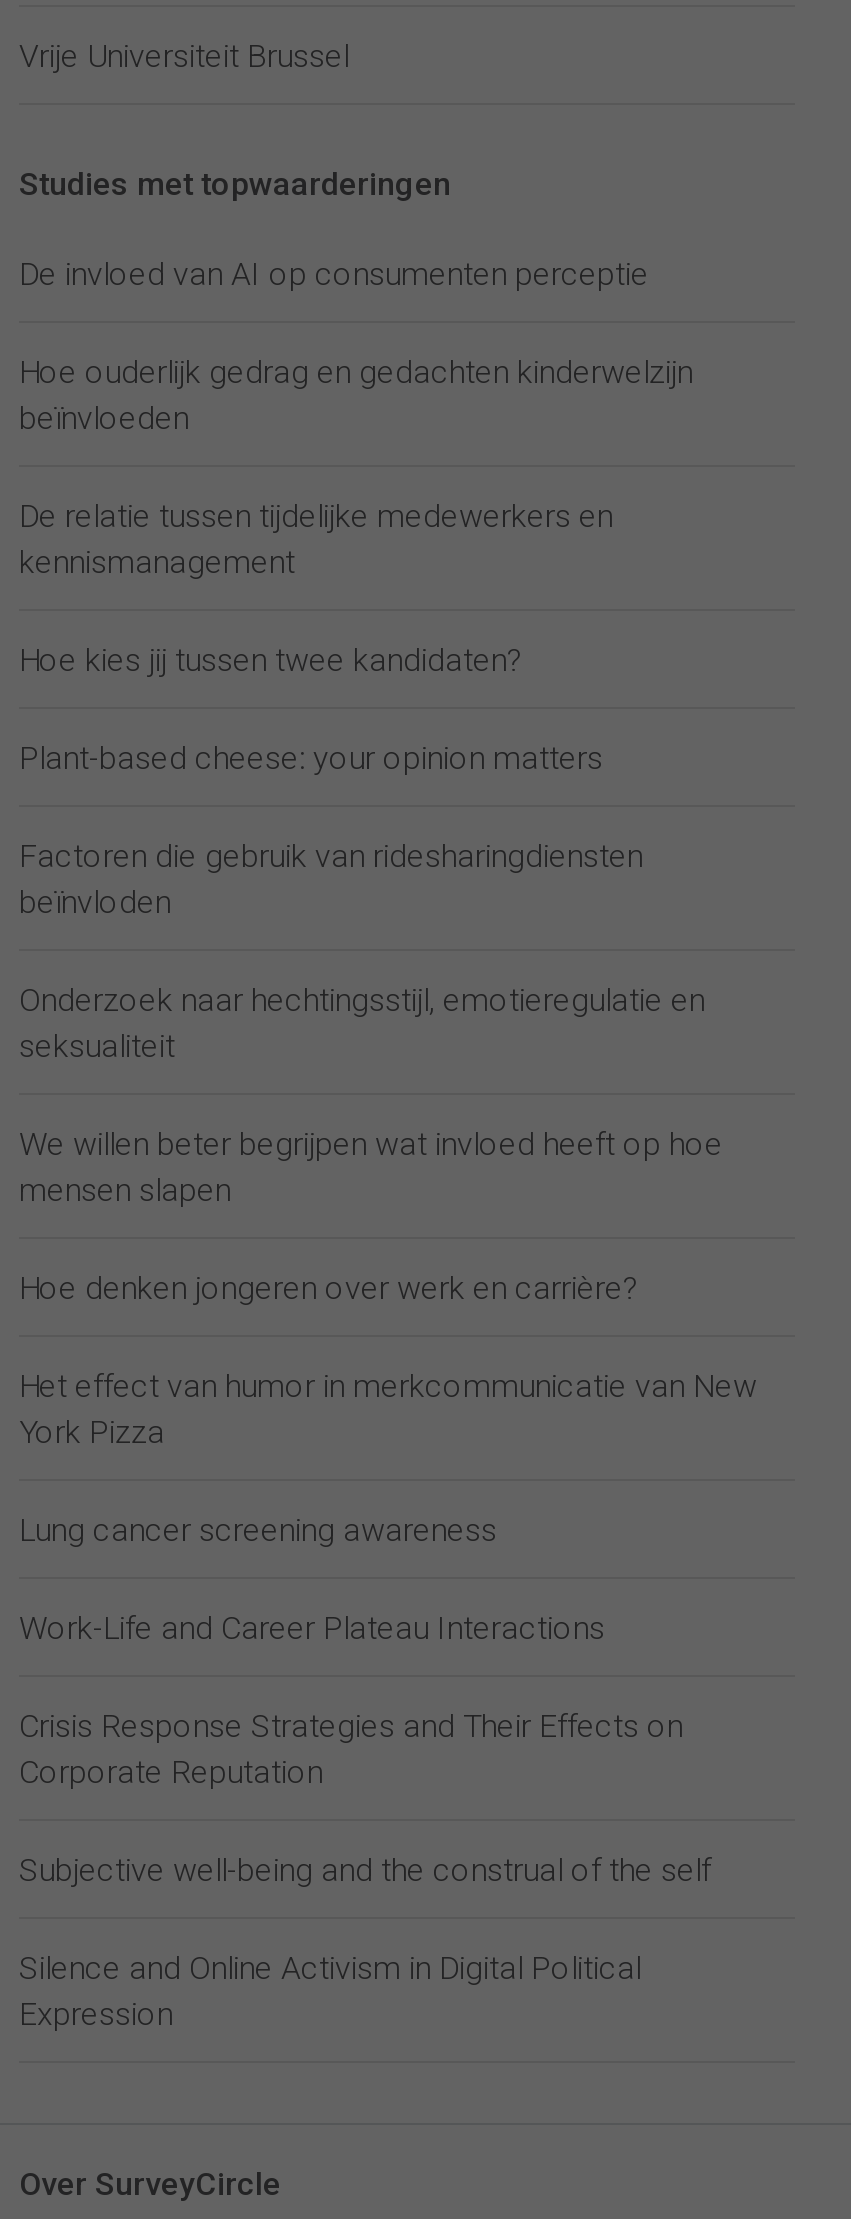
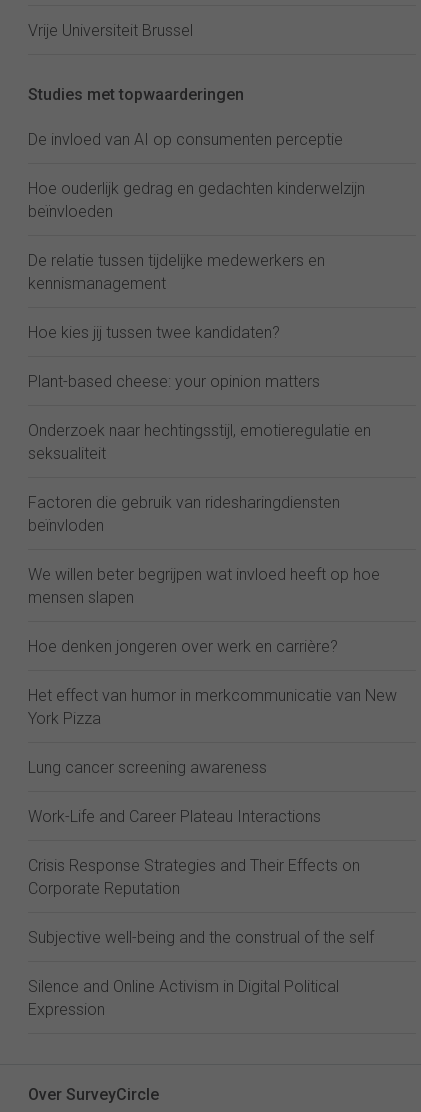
moved down: Factoren die gebruik van ridesharingdiensten | beïnvloden

moved up: Onderzoek naar hechtingsstijl, emotieregulatie en | seksualiteit
